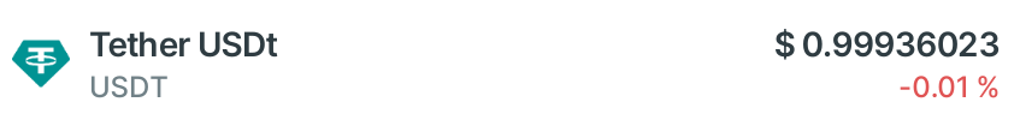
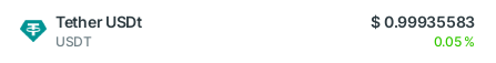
- $ 0.99936023
+ $ 0.99935583

- -0.01 %
+ 0.05 %
